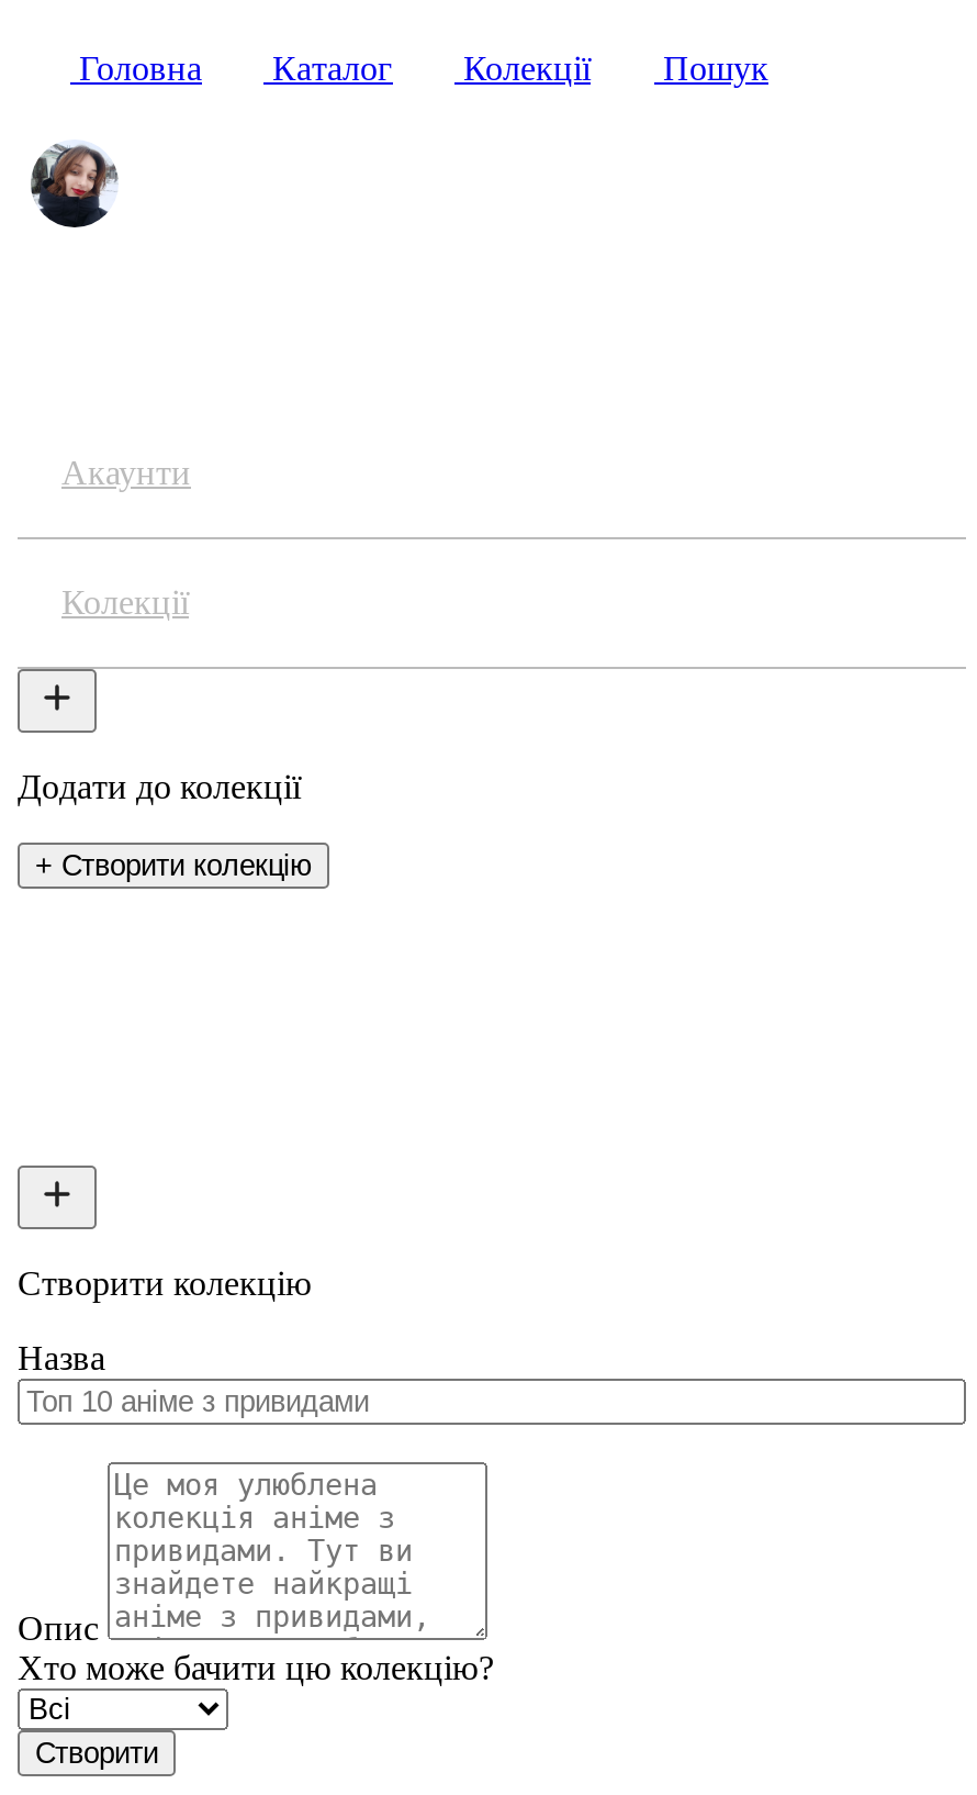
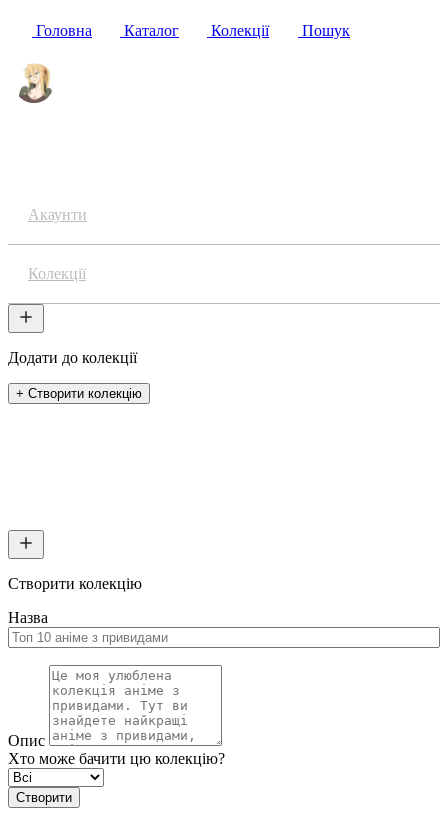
- [image]
+ [image]
